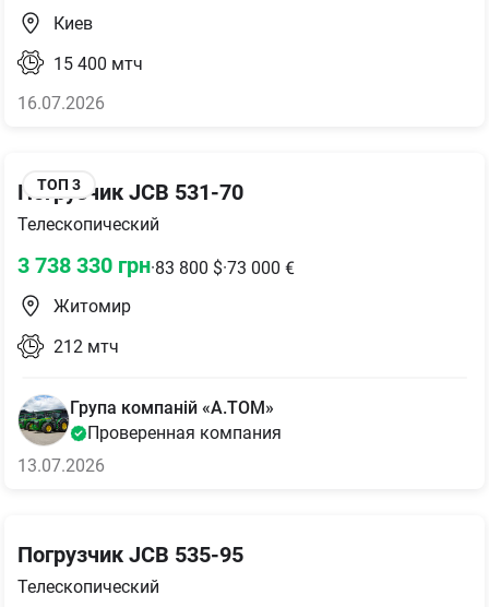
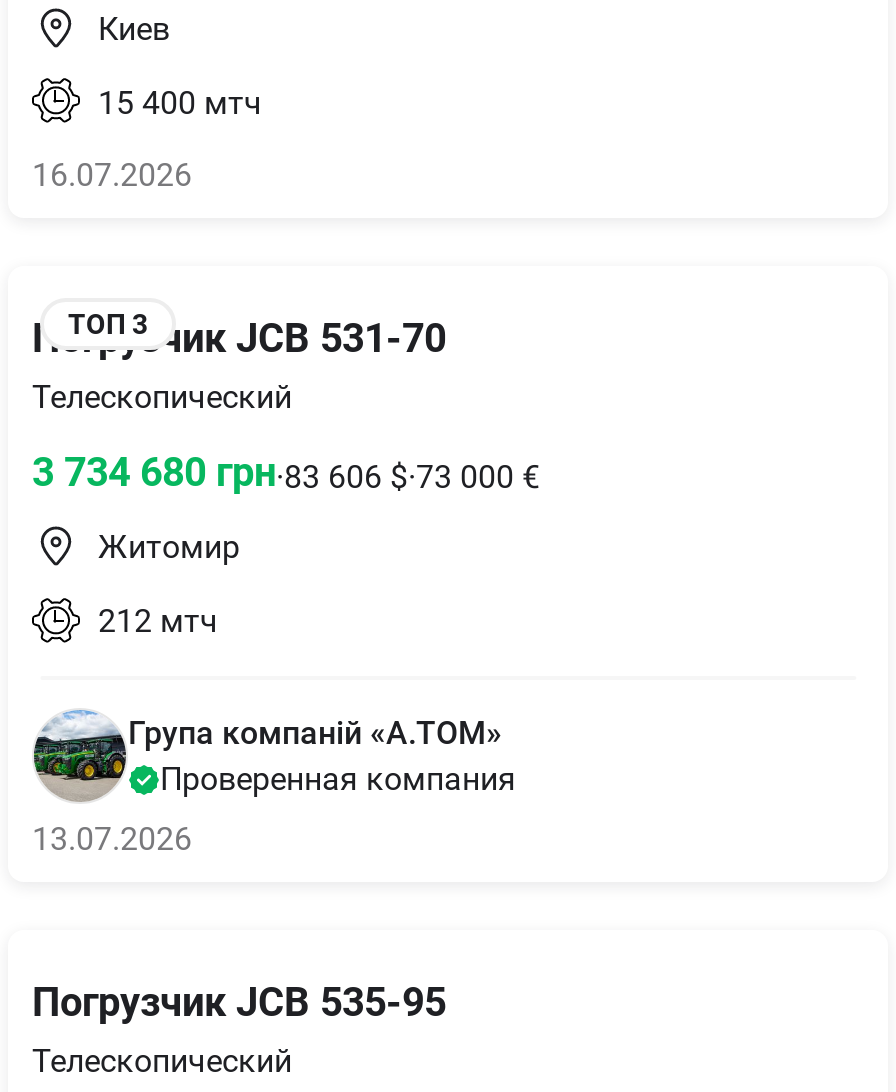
- 3 738 330 грн·83 800 $·73 000 €
+ 3 734 680 грн·83 606 $·73 000 €
